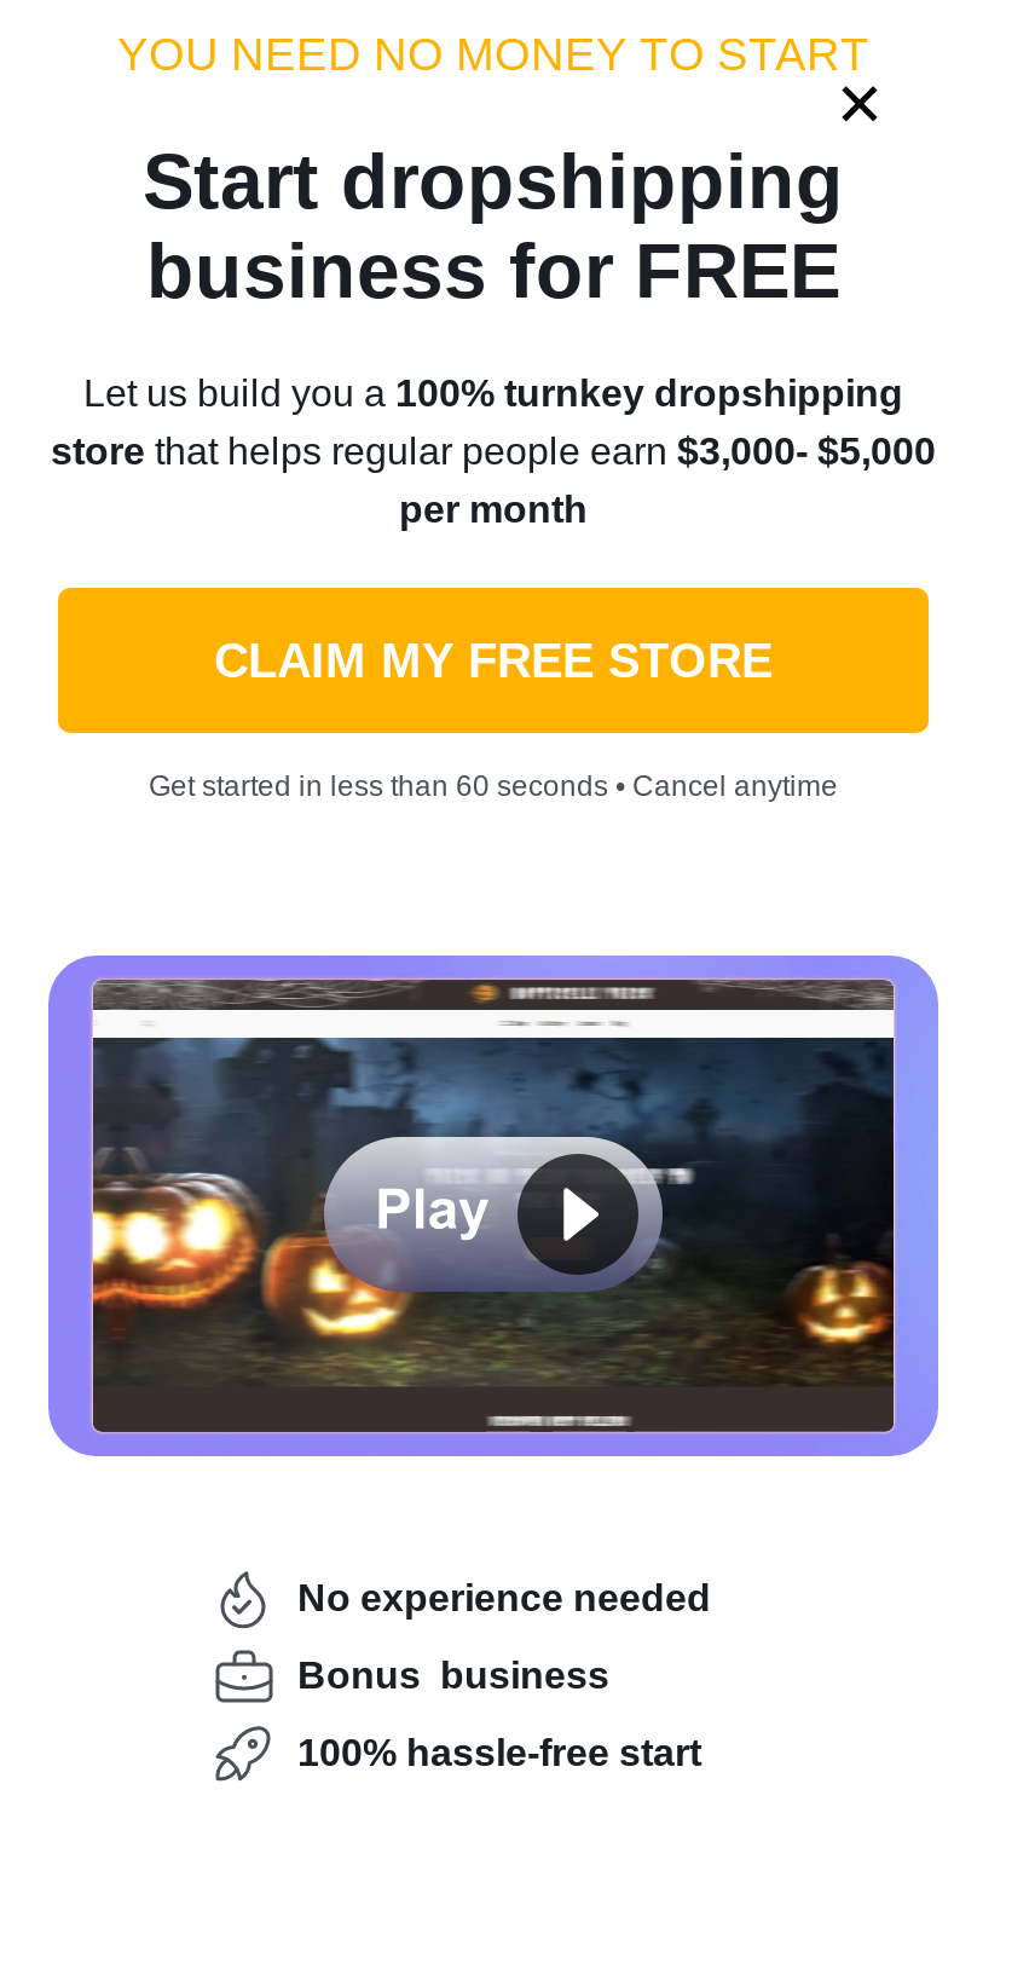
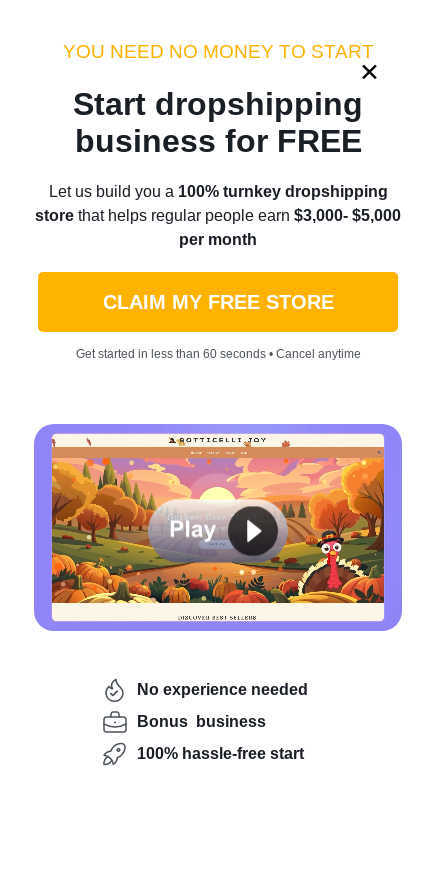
- [image]
+ [image]
